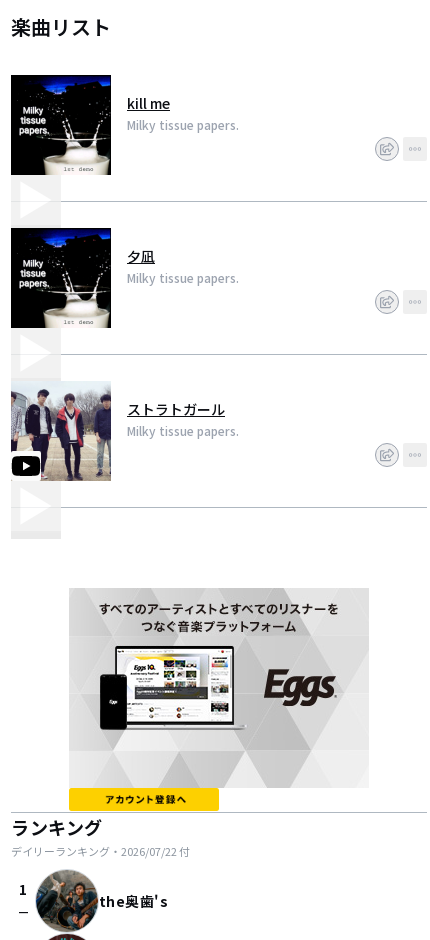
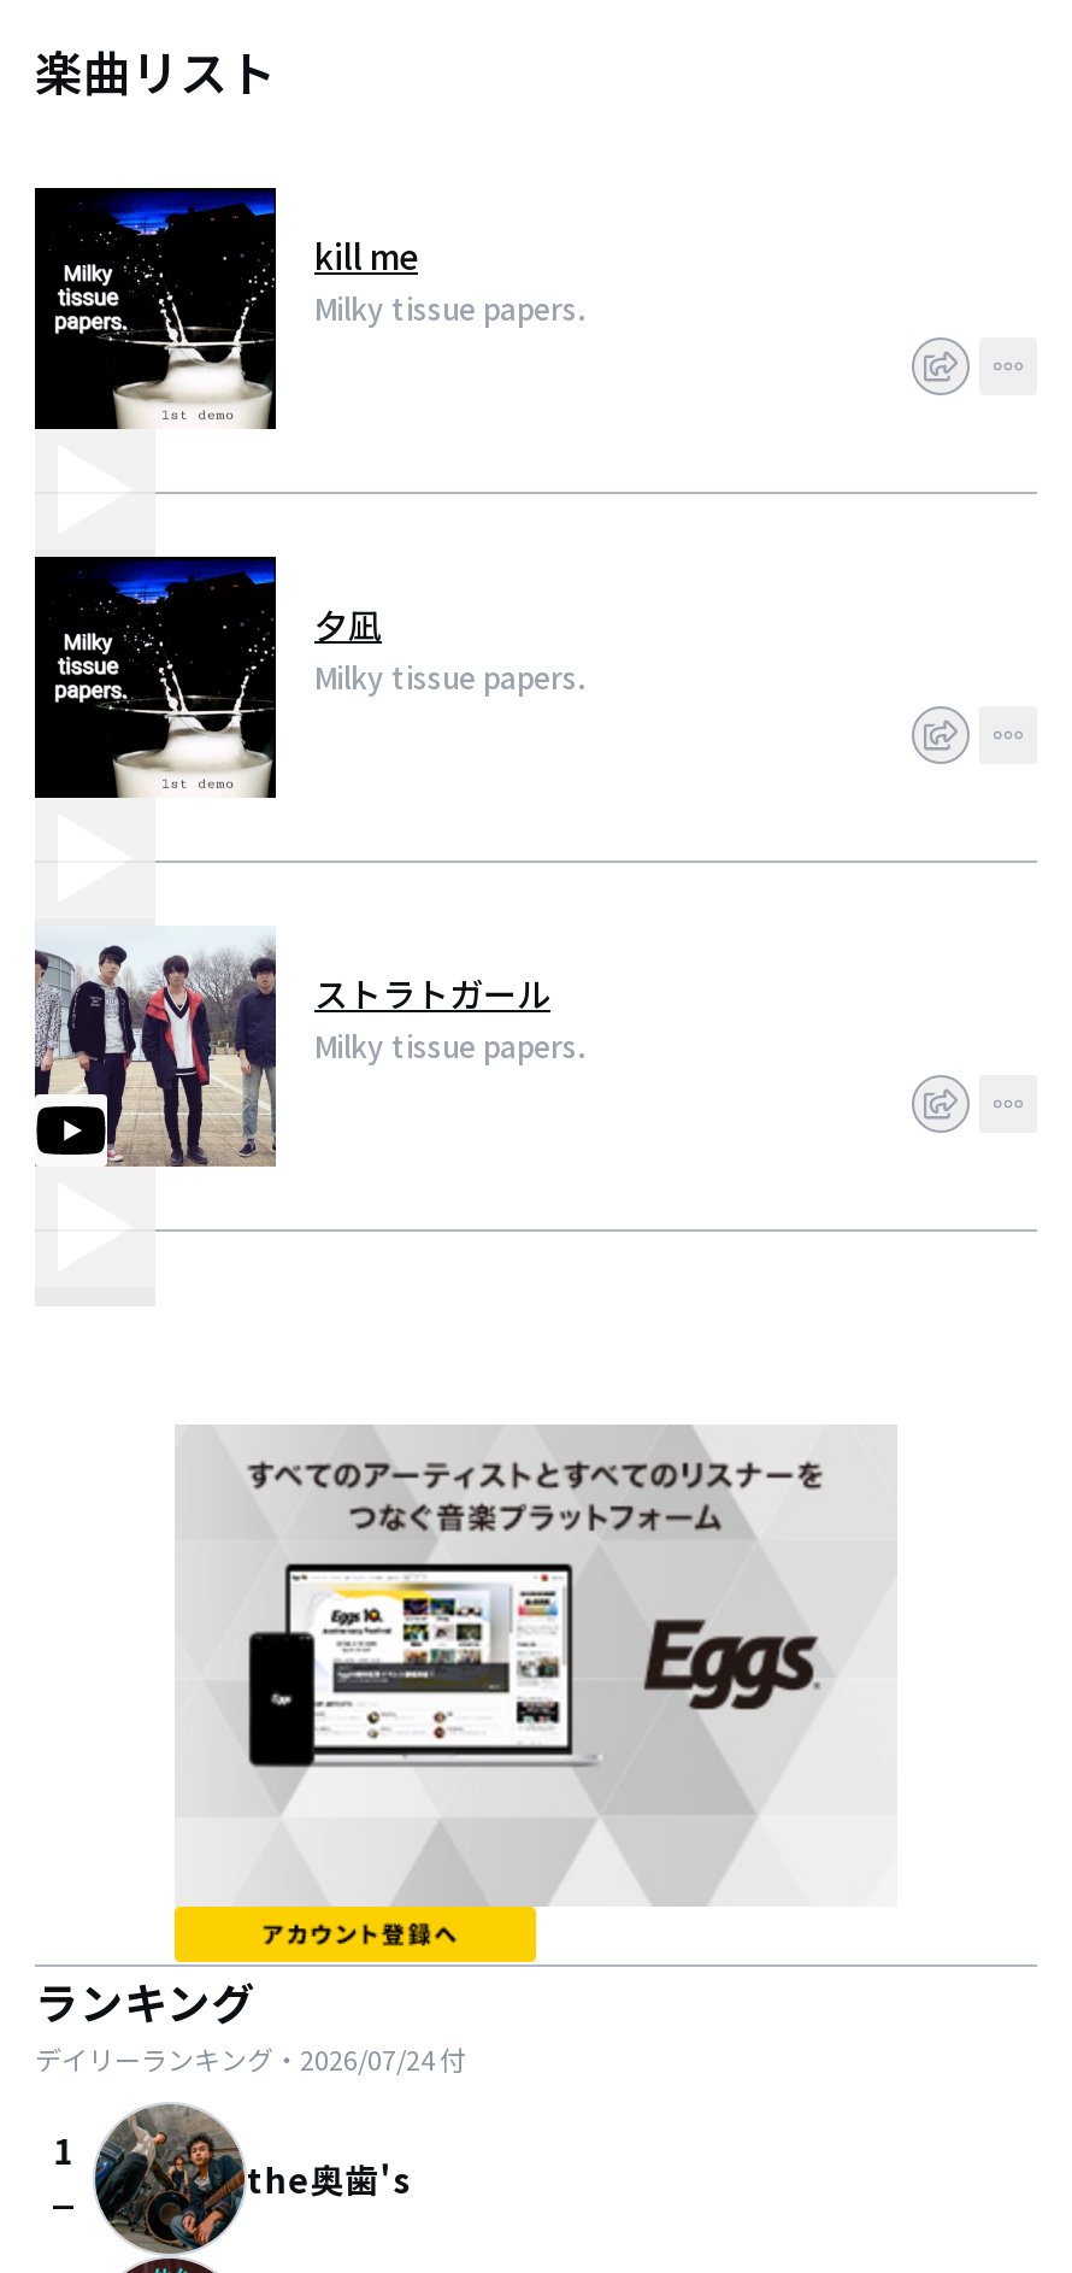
- デイリーランキング・2026/07/22付
+ デイリーランキング・2026/07/24付
